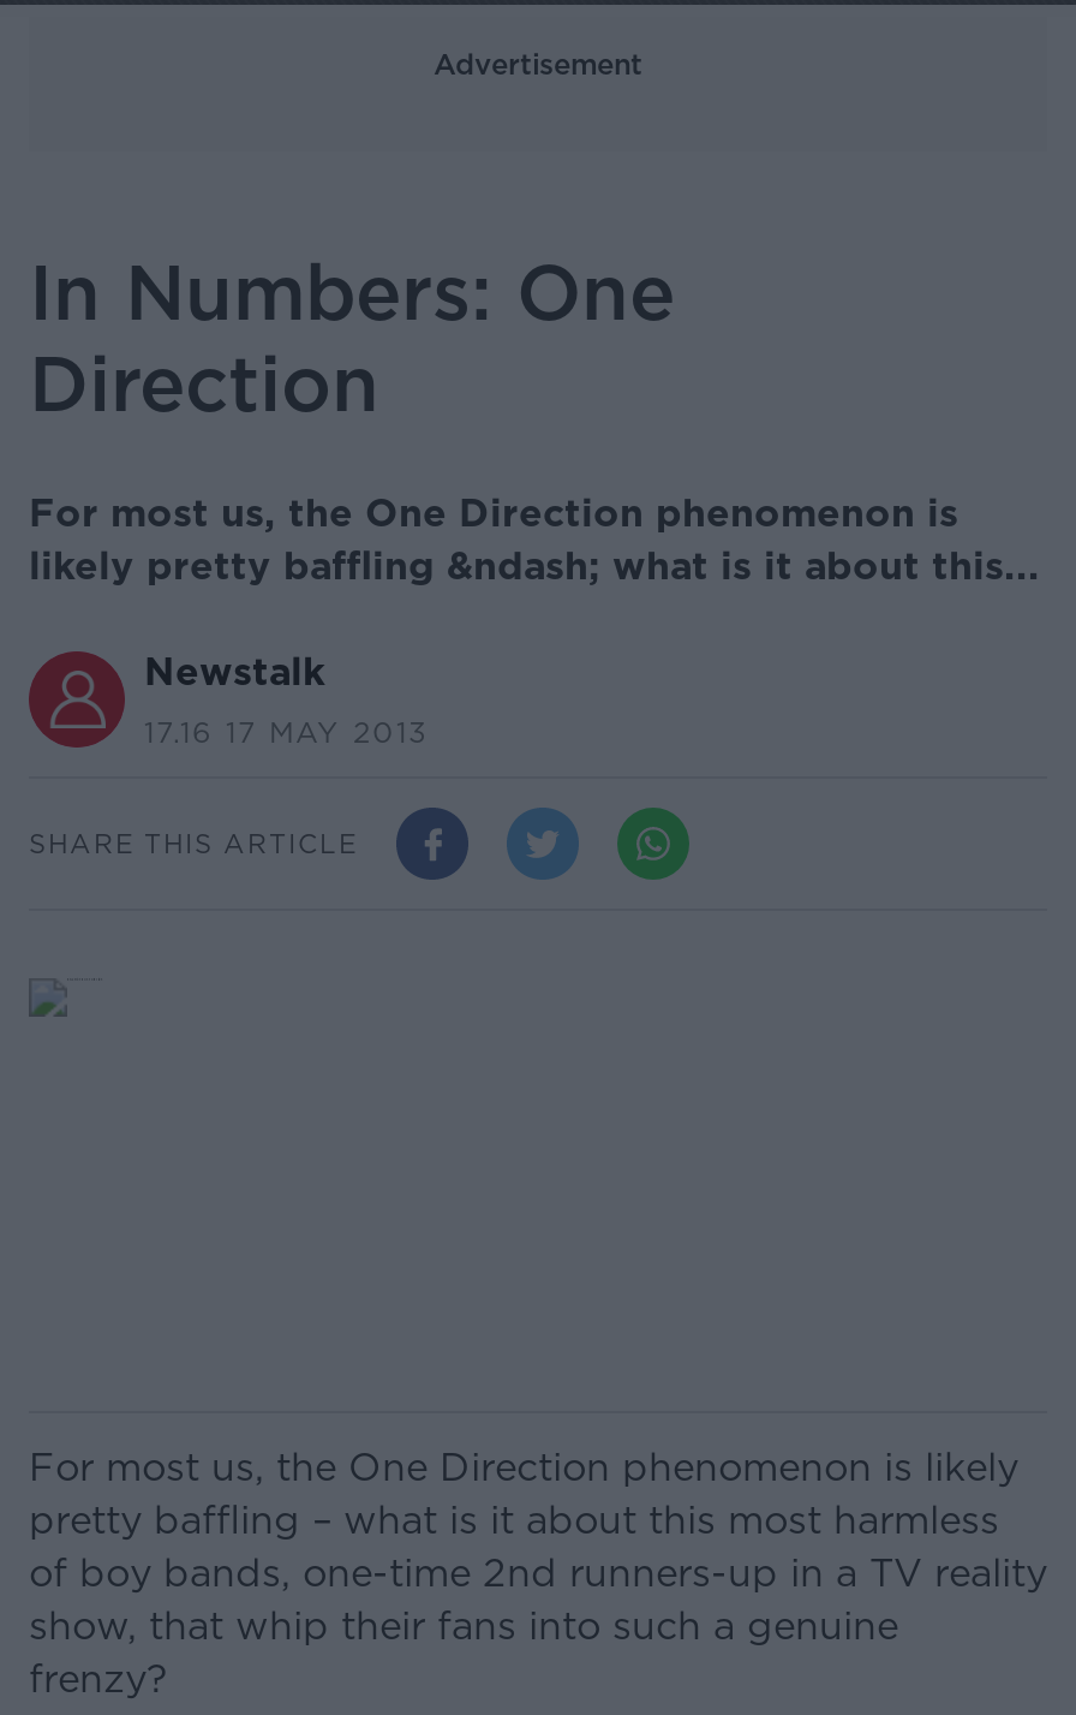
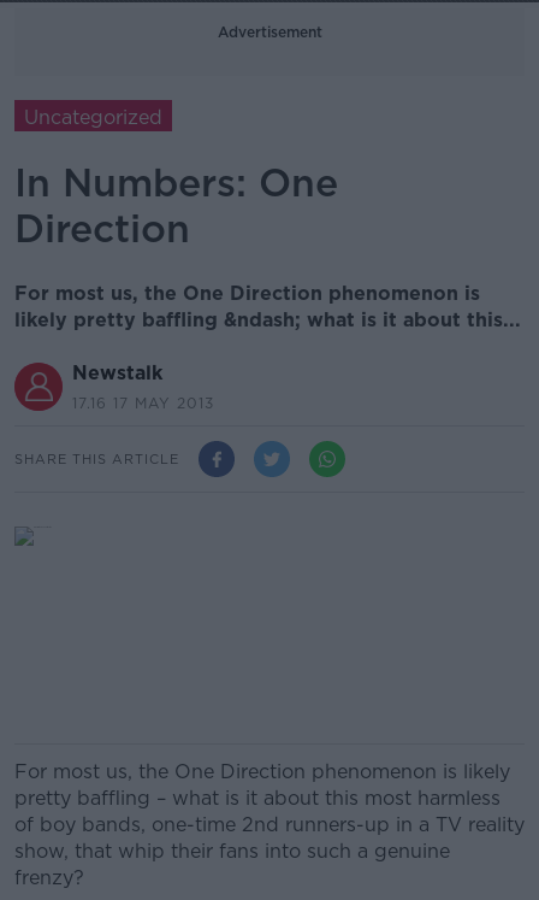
+ Uncategorized
